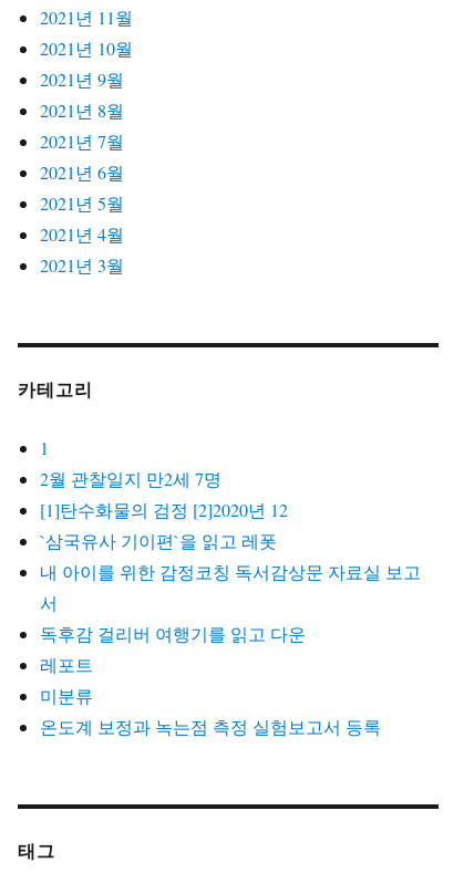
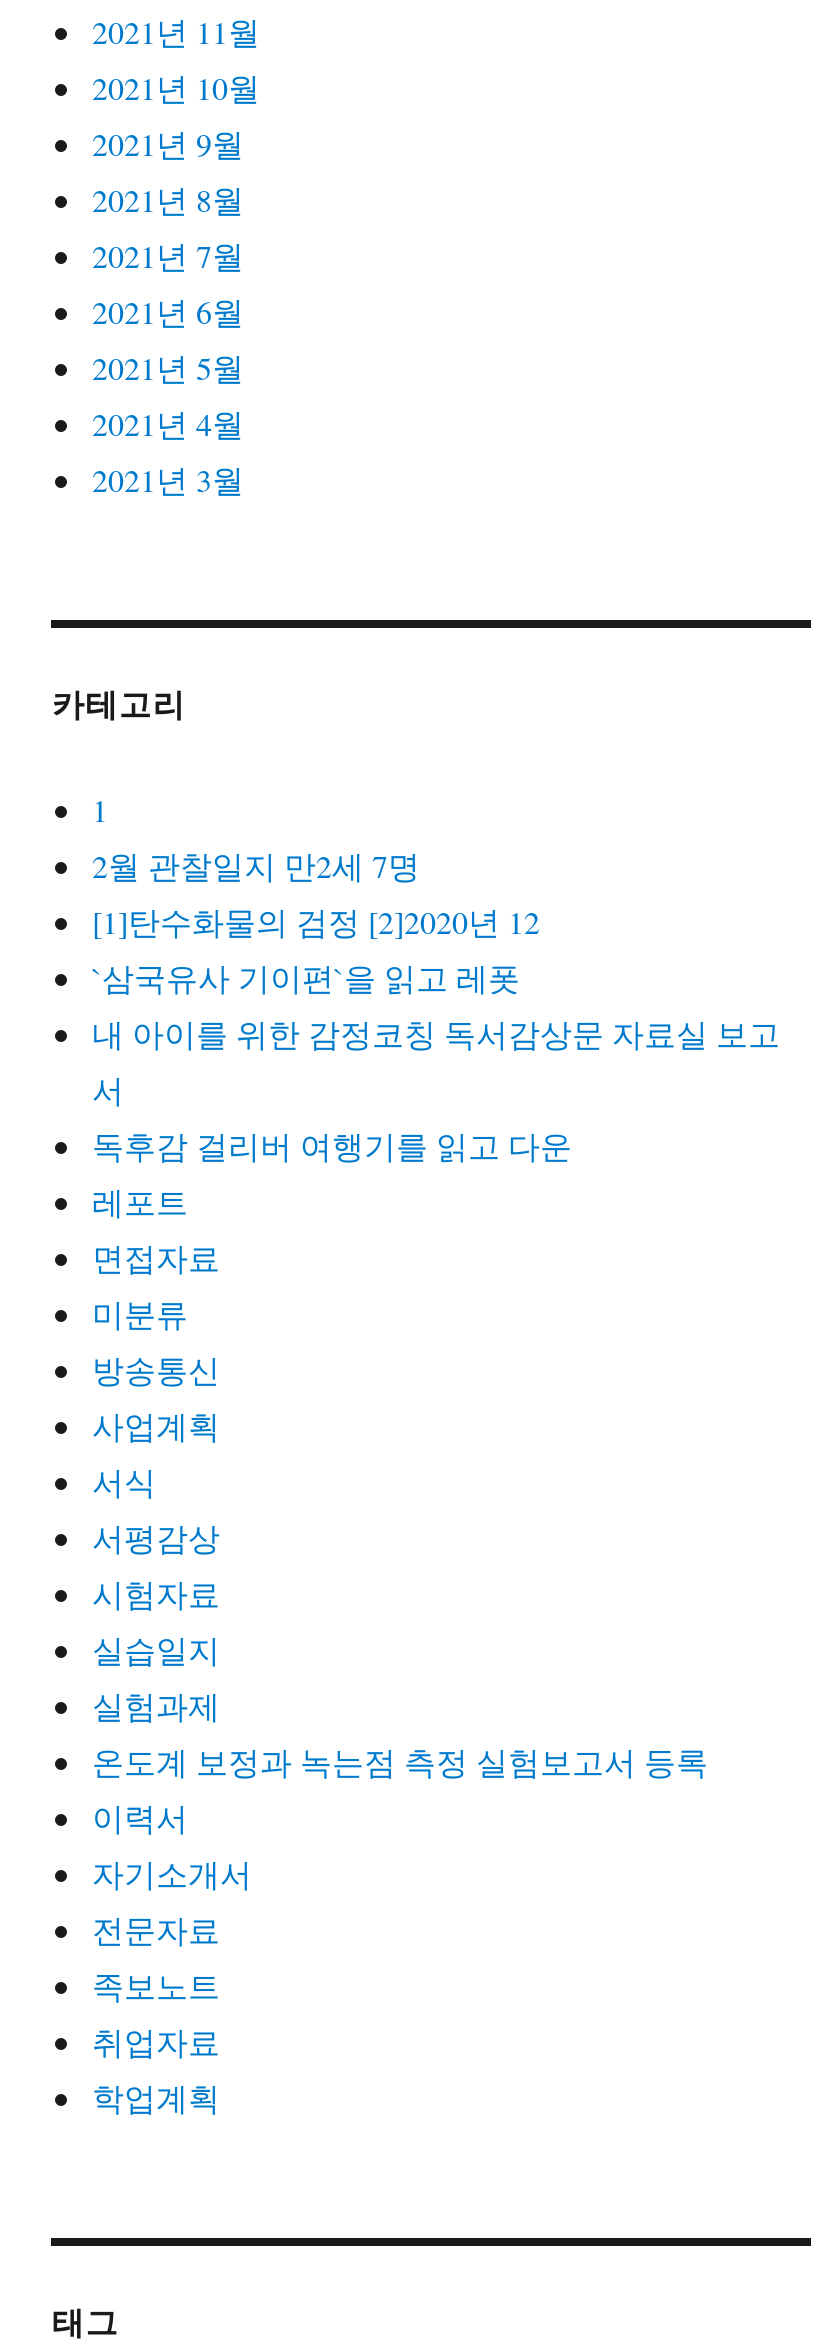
+ 면접자료

+ 방송통신
+ 사업계획
+ 서식
+ 서평감상
+ 시험자료
+ 실습일지
+ 실험과제

+ 이력서
+ 자기소개서
+ 전문자료
+ 족보노트
+ 취업자료
+ 학업계획
